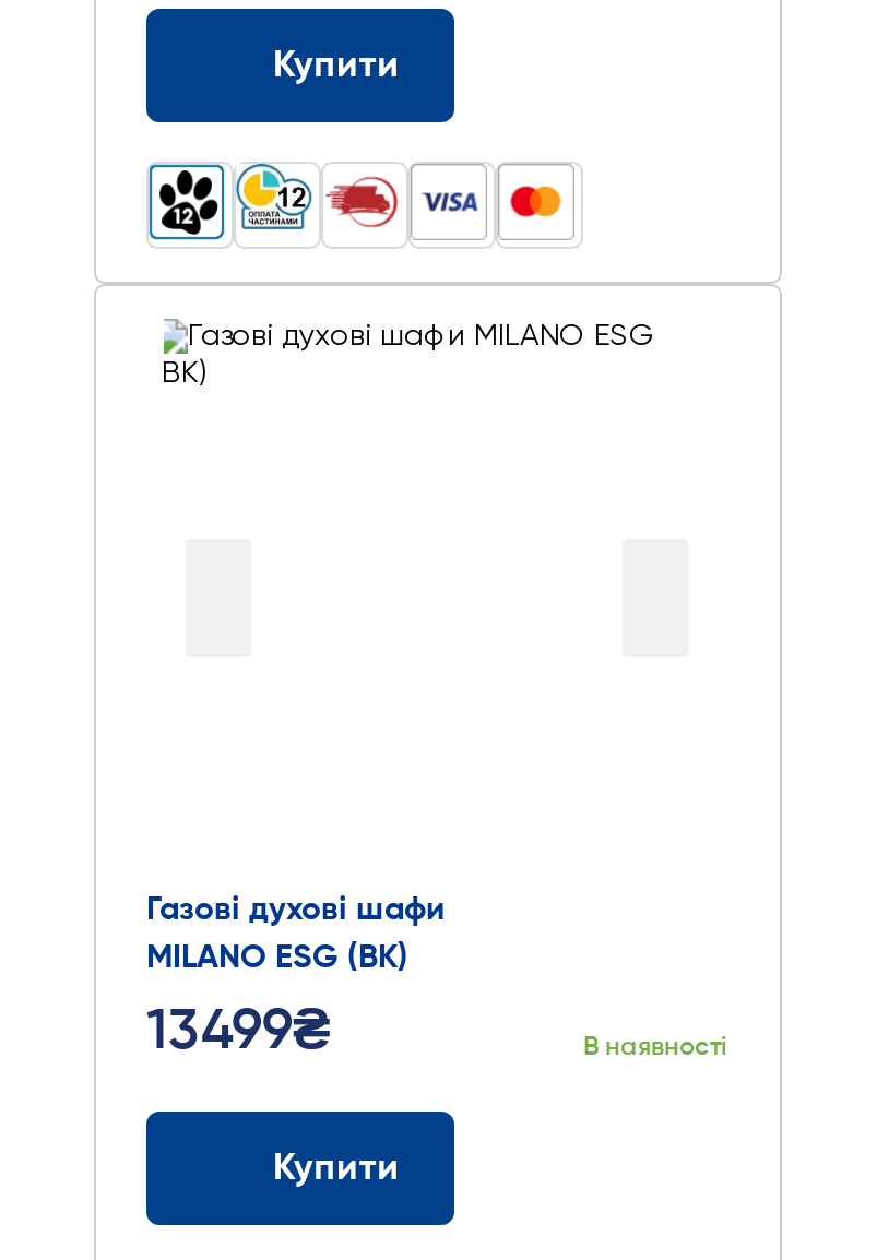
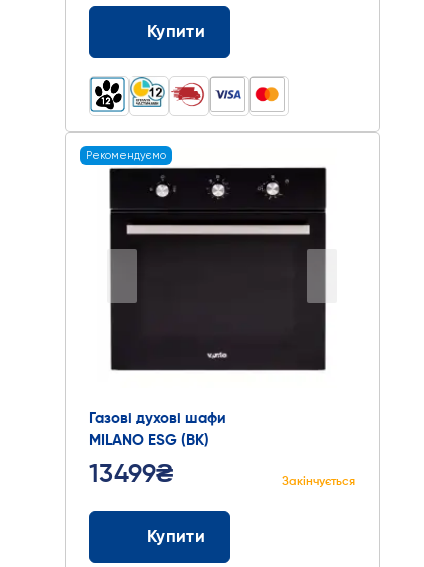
+ [image]
+ Рекомендуємо

- В наявності
+ Закінчується
